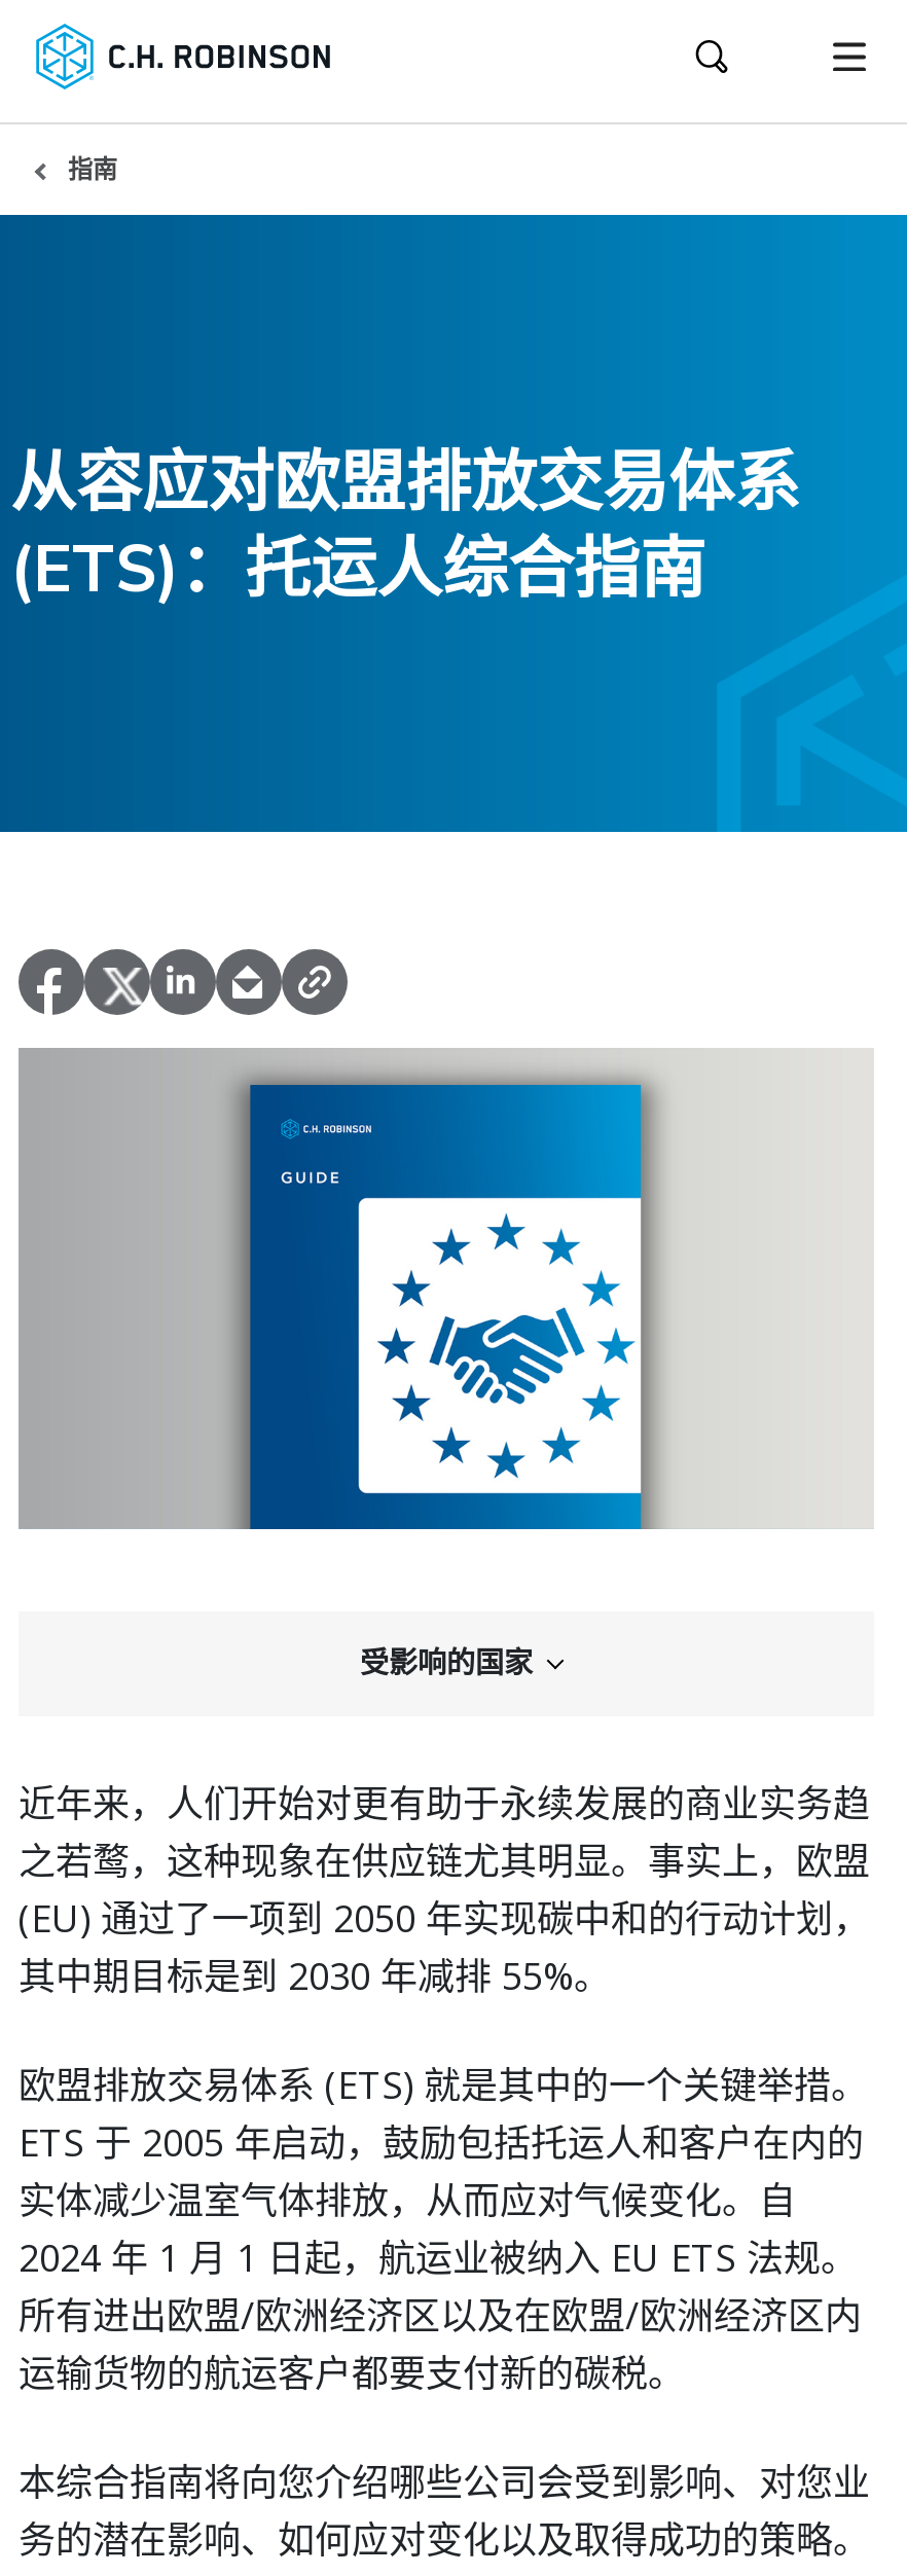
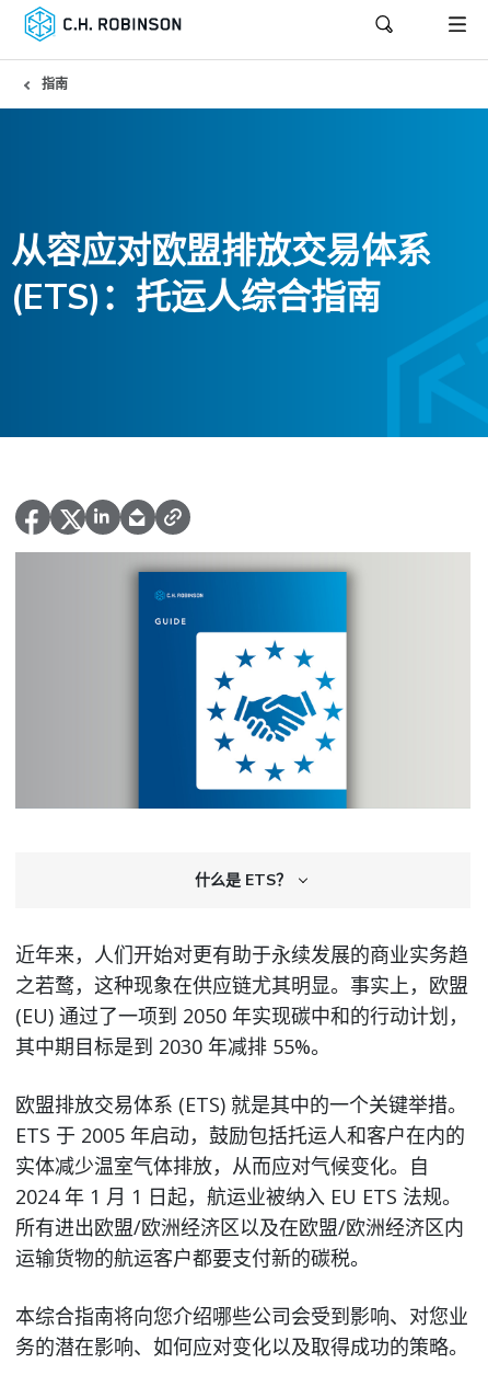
- 受影响的国家
+ 什么是 ETS？
